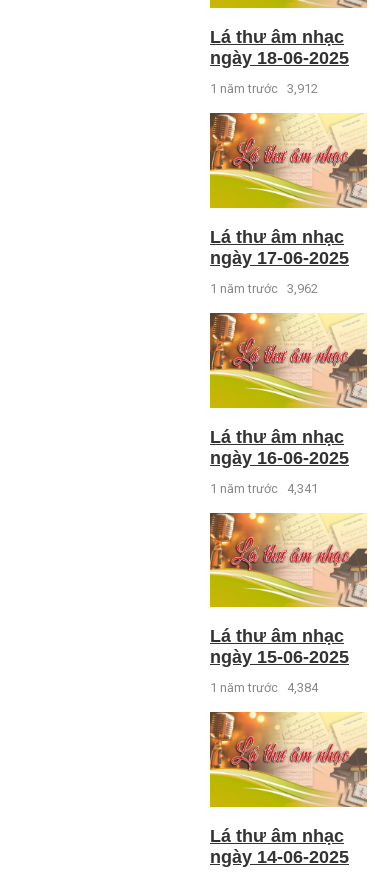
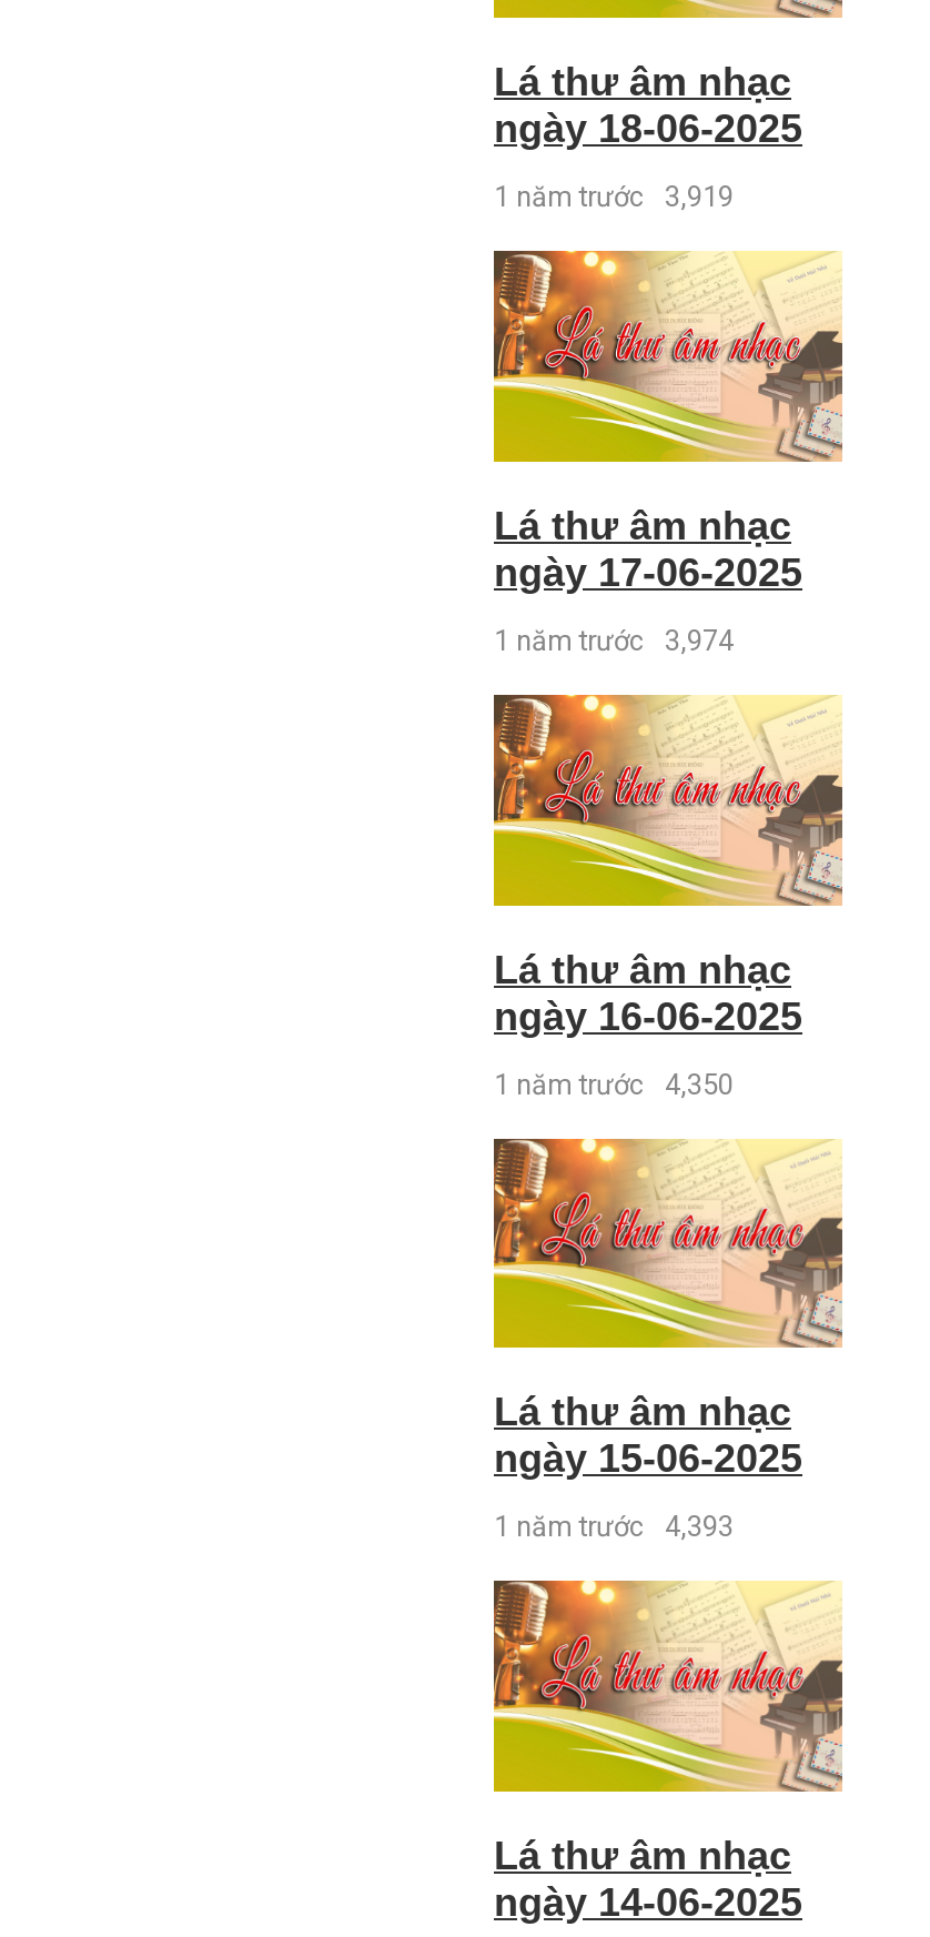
- 1 năm trước 3,912
+ 1 năm trước 3,919

- 1 năm trước 3,962
+ 1 năm trước 3,974

- 1 năm trước 4,341
+ 1 năm trước 4,350

- 1 năm trước 4,384
+ 1 năm trước 4,393
